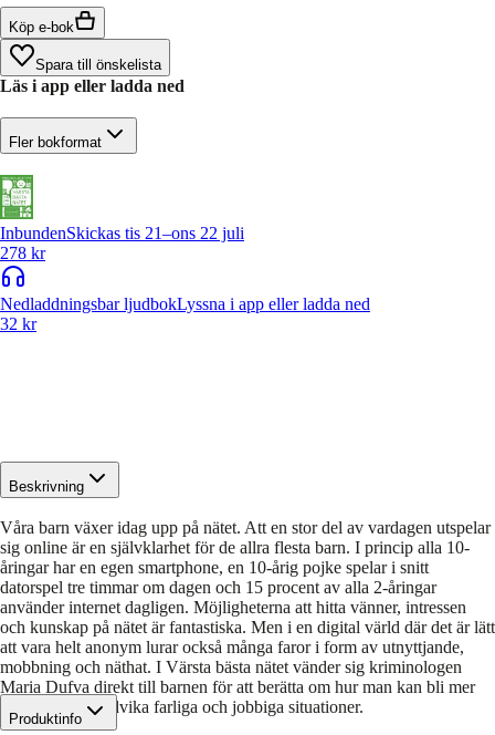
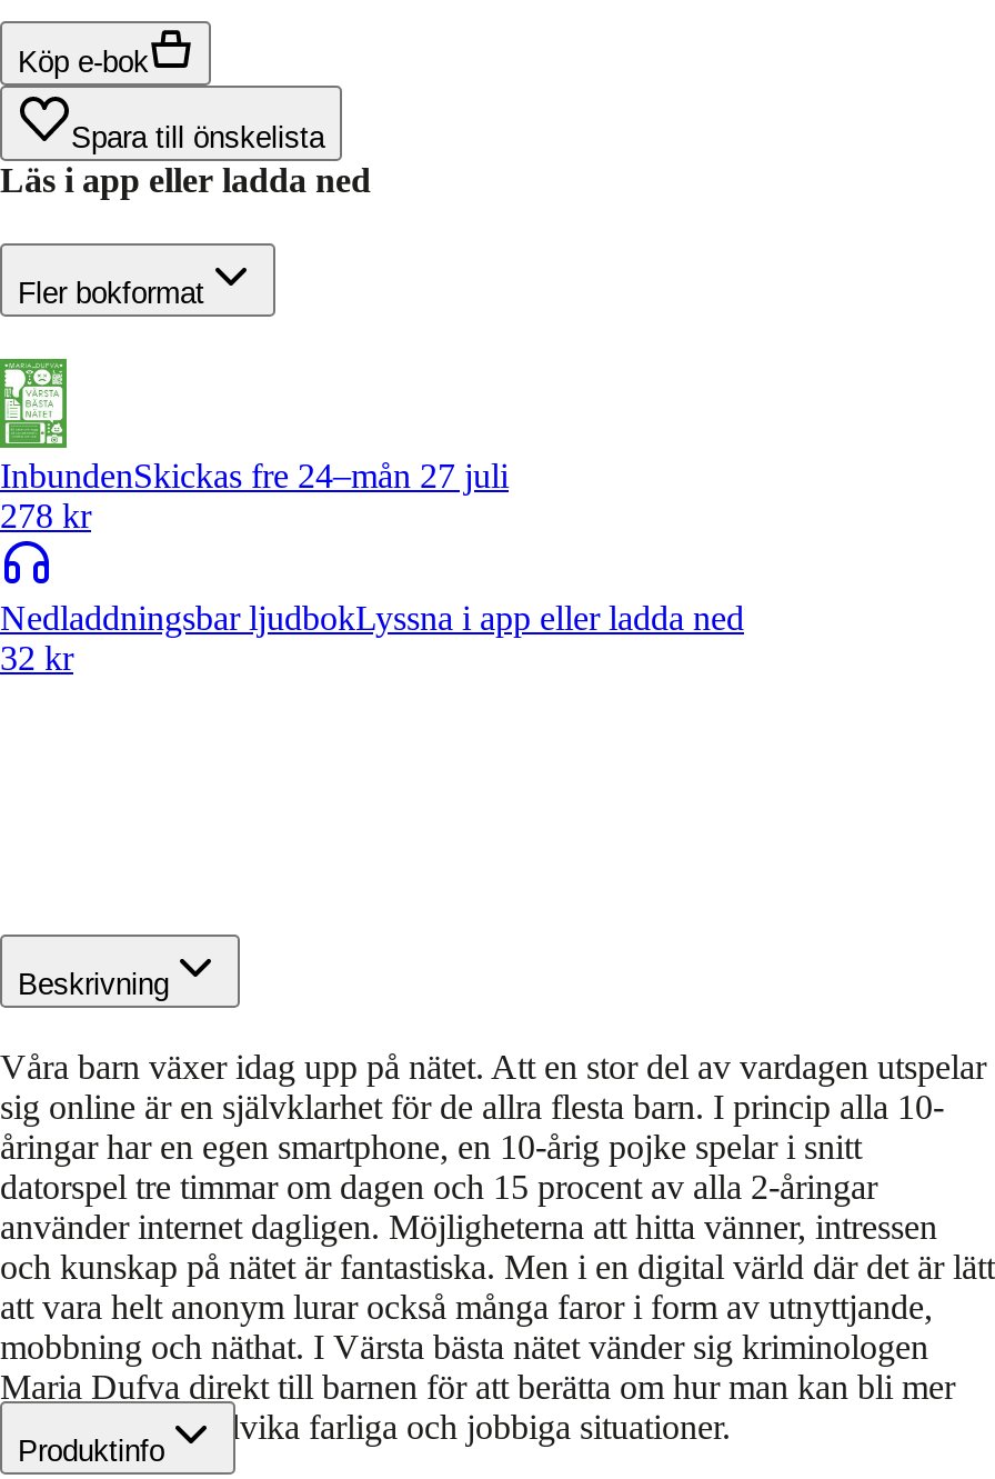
- InbundenSkickas tis 21–ons 22 juli
+ InbundenSkickas fre 24–mån 27 juli
